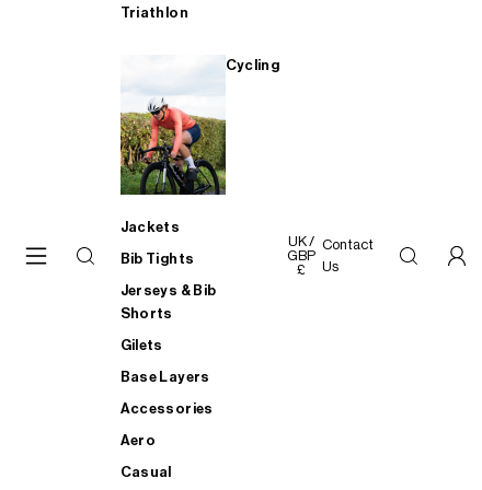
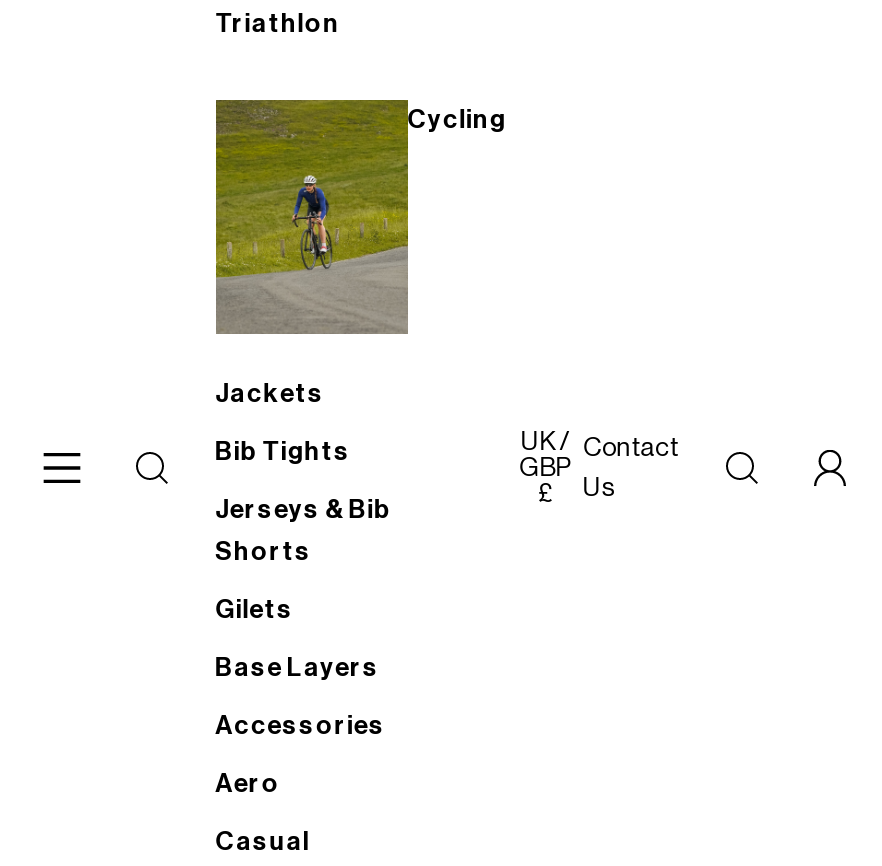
- [image]
+ [image]
